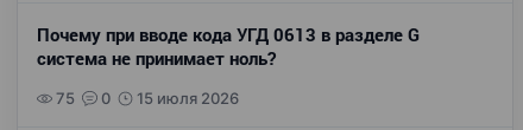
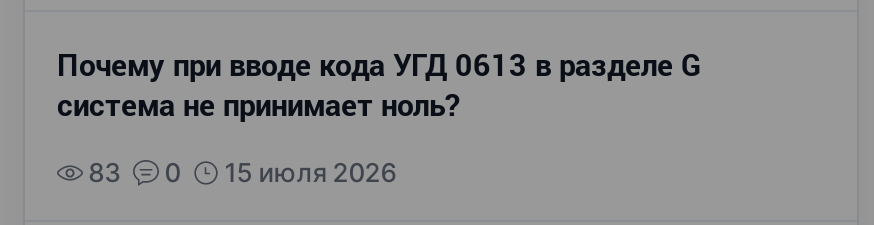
- 75 0 15 июля 2026
+ 83 0 15 июля 2026
